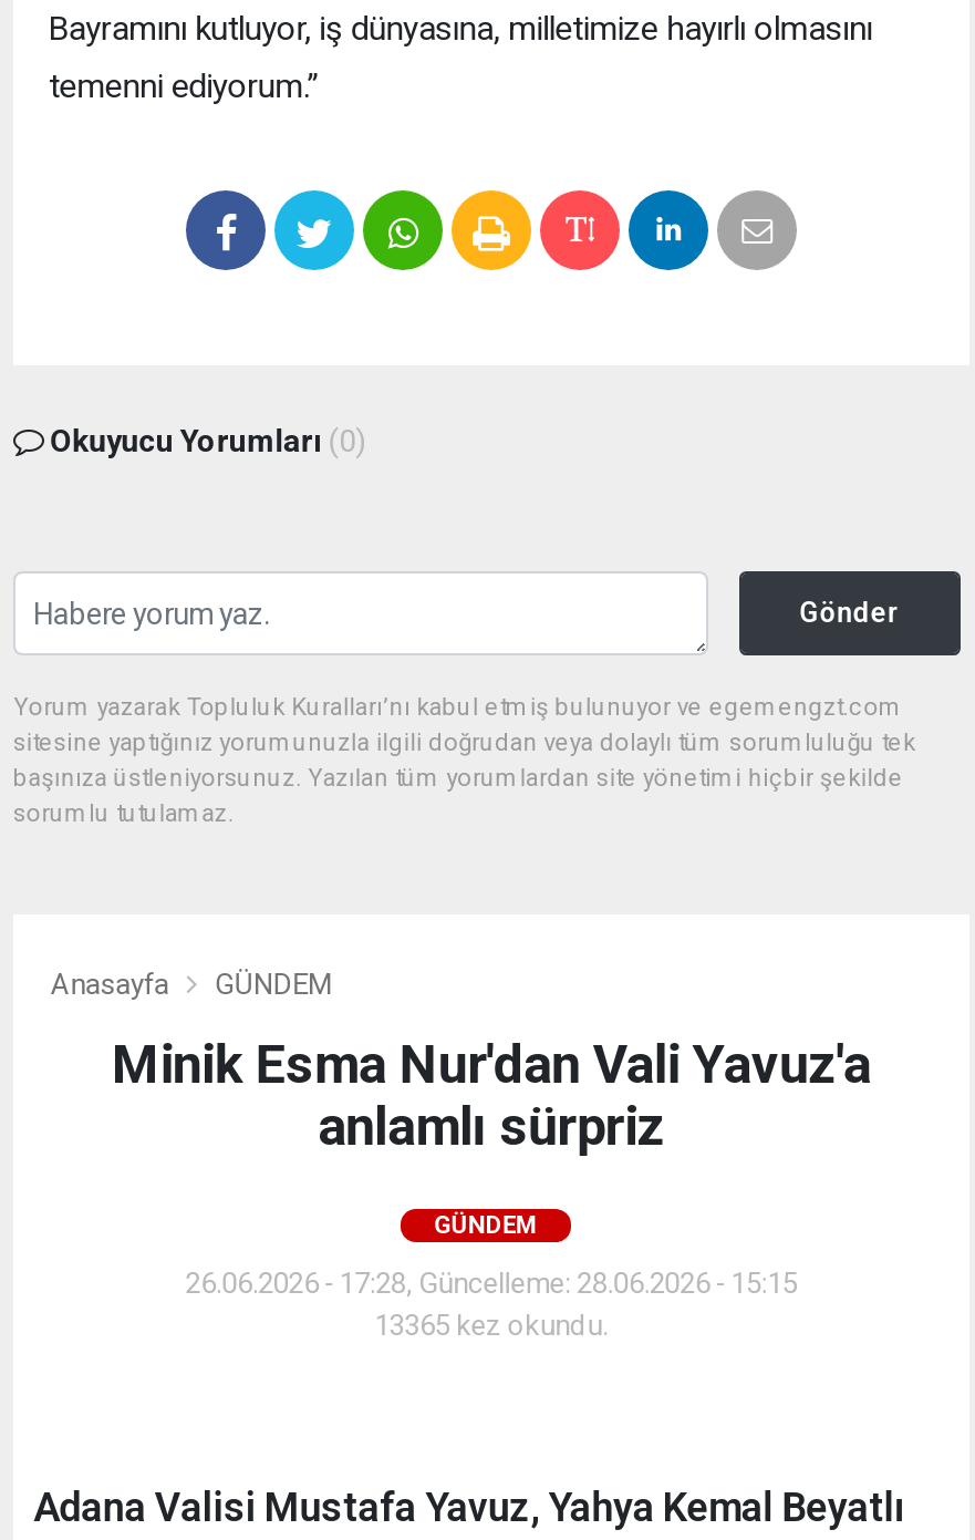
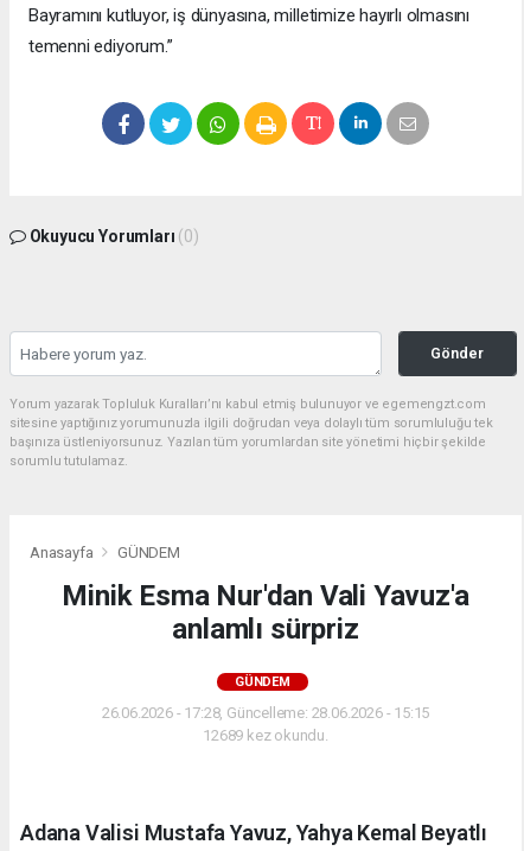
- 13365 kez okundu.
+ 12689 kez okundu.
